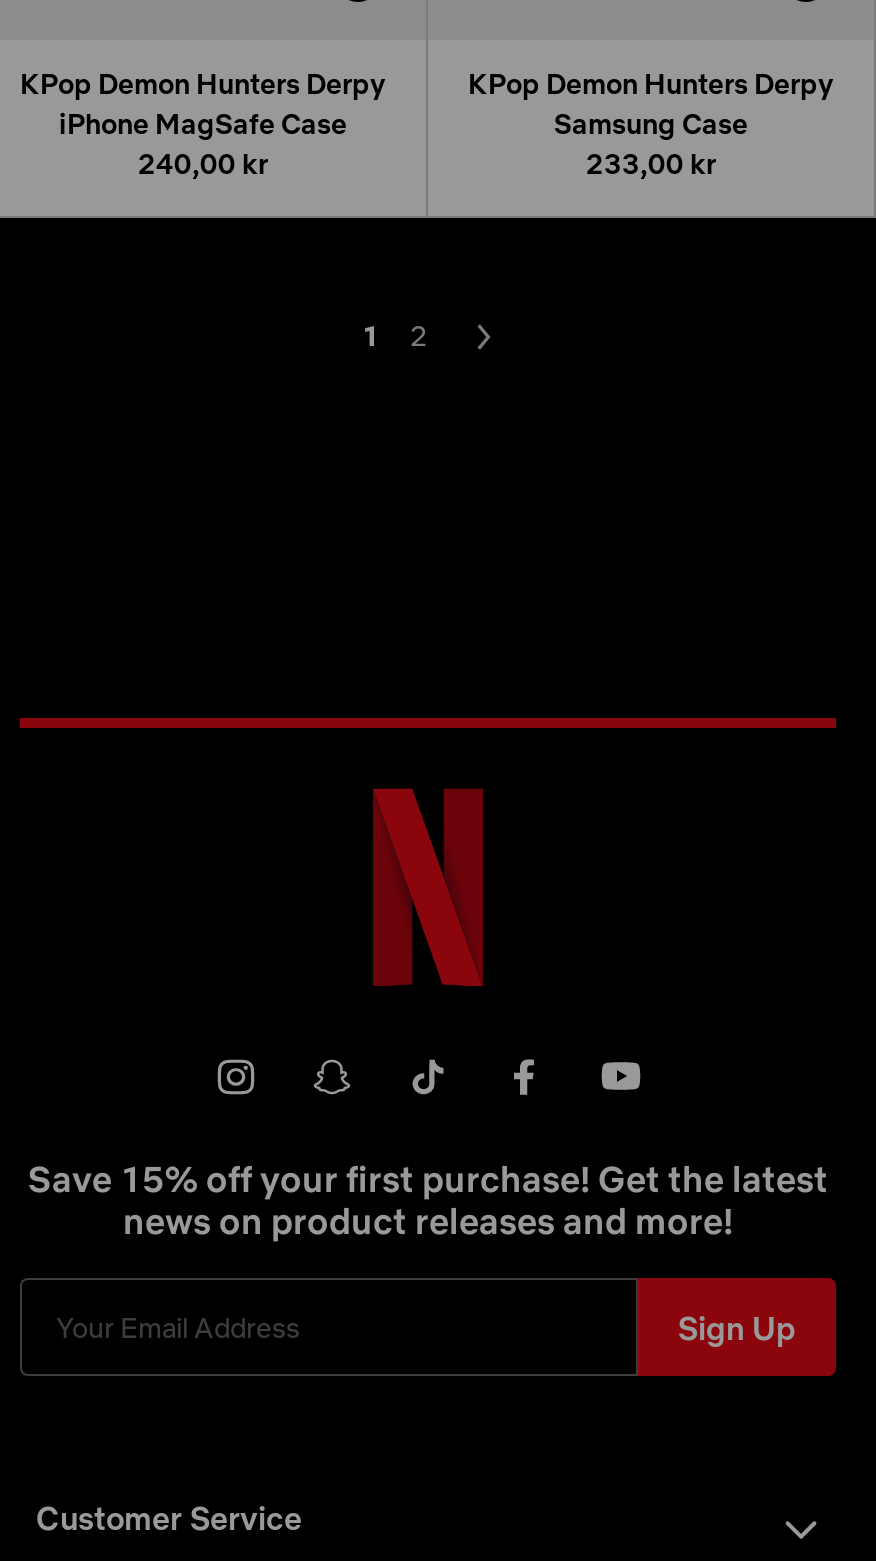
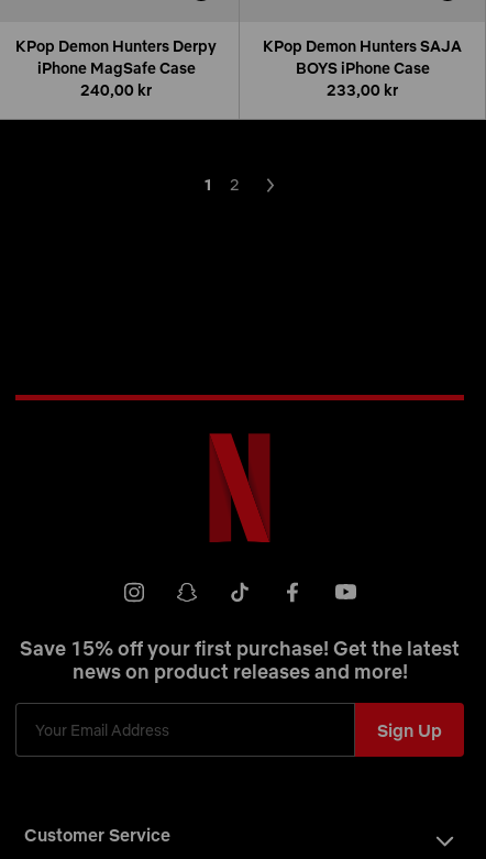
- KPop Demon Hunters Derpy
- Samsung Case
+ KPop Demon Hunters SAJA
+ BOYS iPhone Case
